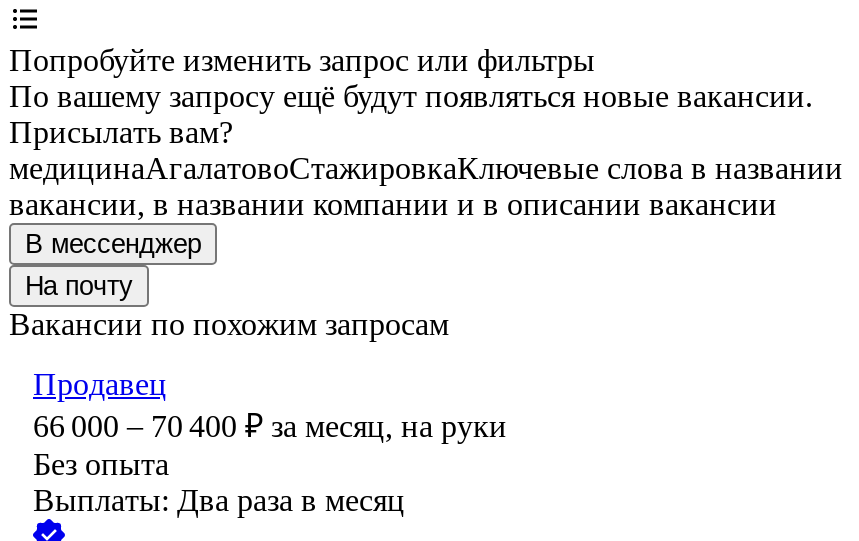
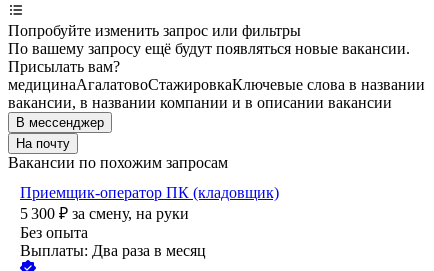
- Продавец
- 66 000 – 70 400 ₽ за месяц, на руки
+ Приемщик-оператор ПК (кладовщик)
+ 5 300 ₽ за смену, на руки
